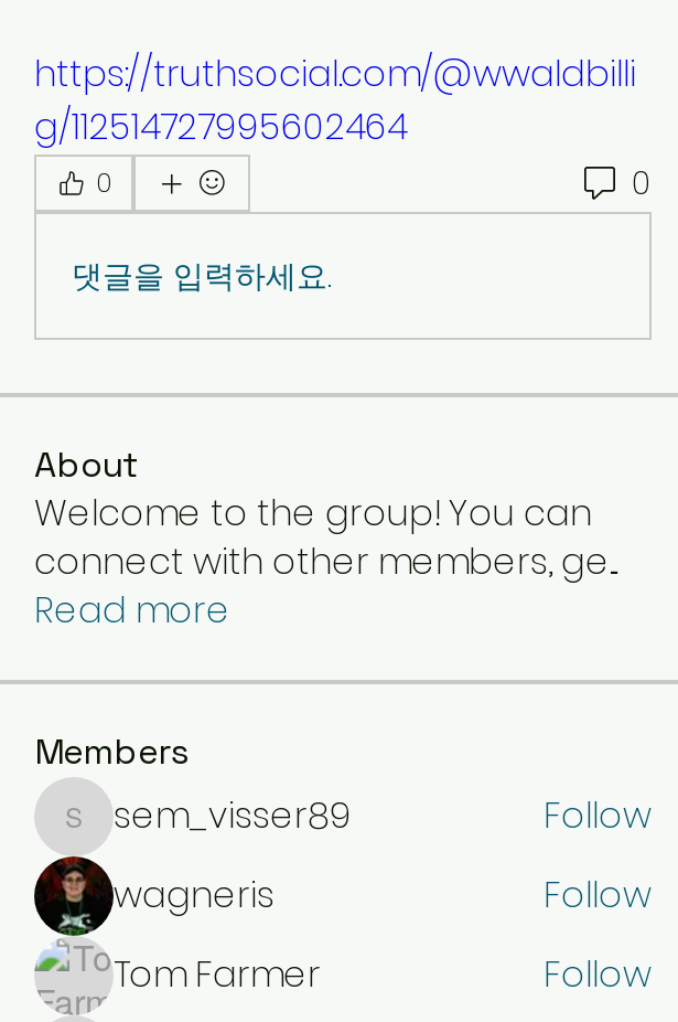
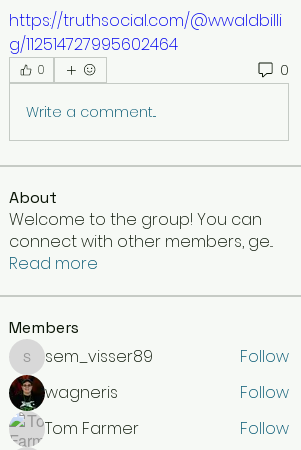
- 댓글을 입력하세요.
+ Write a comment...
